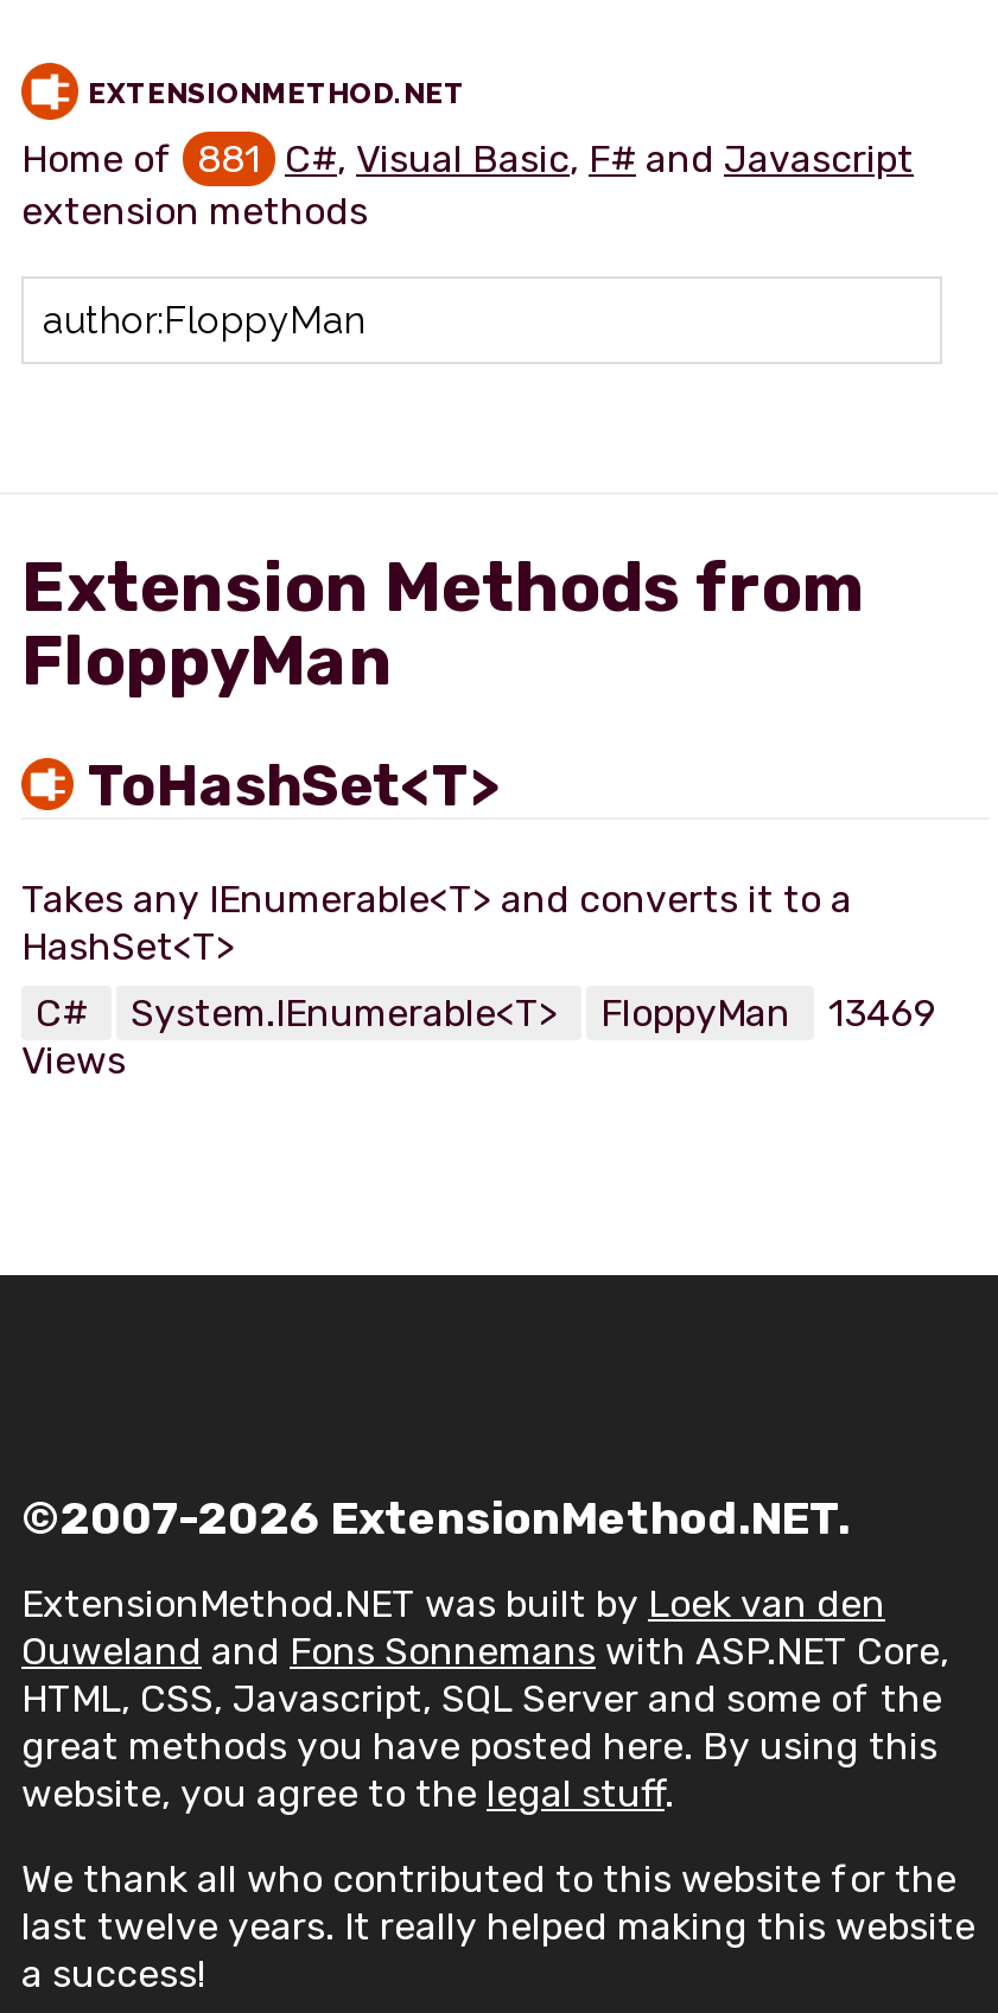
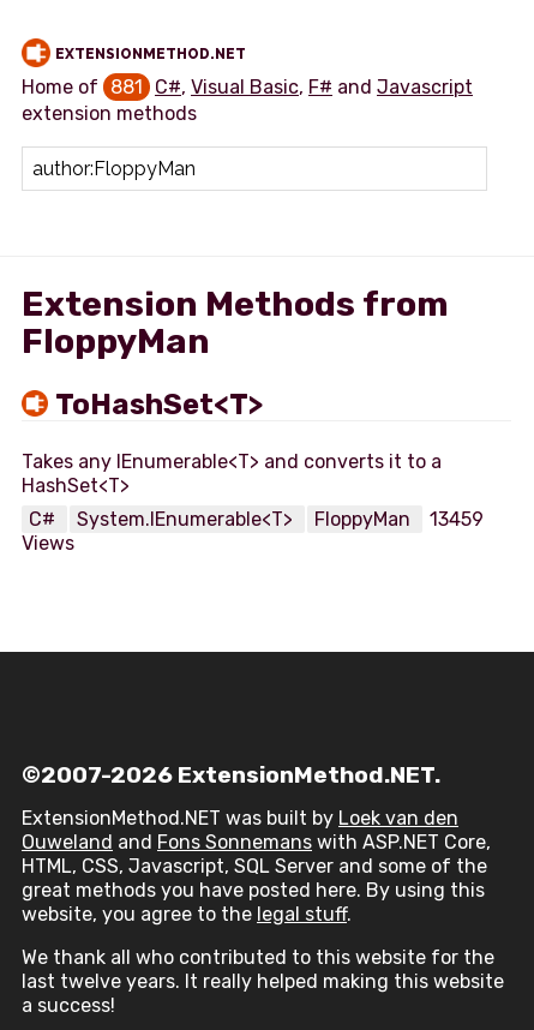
- C# System.IEnumerable<T> FloppyMan 13469
+ C# System.IEnumerable<T> FloppyMan 13459
